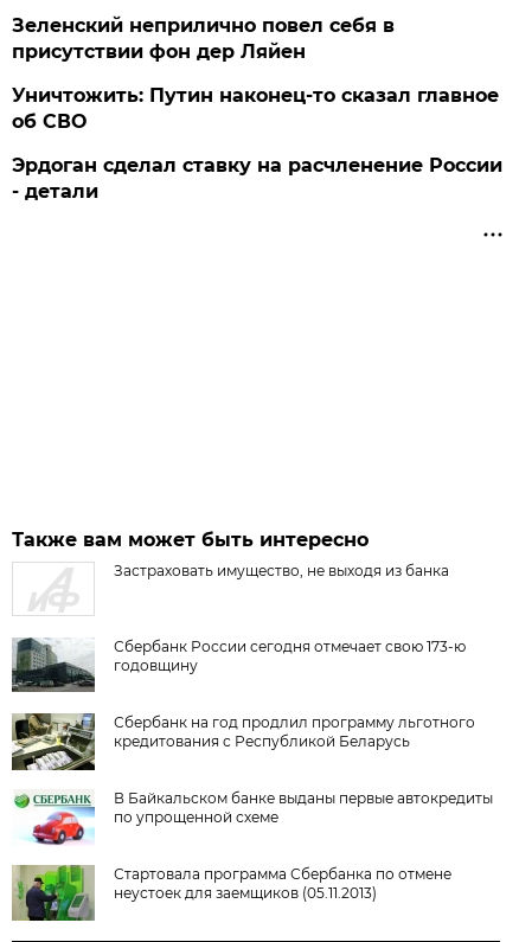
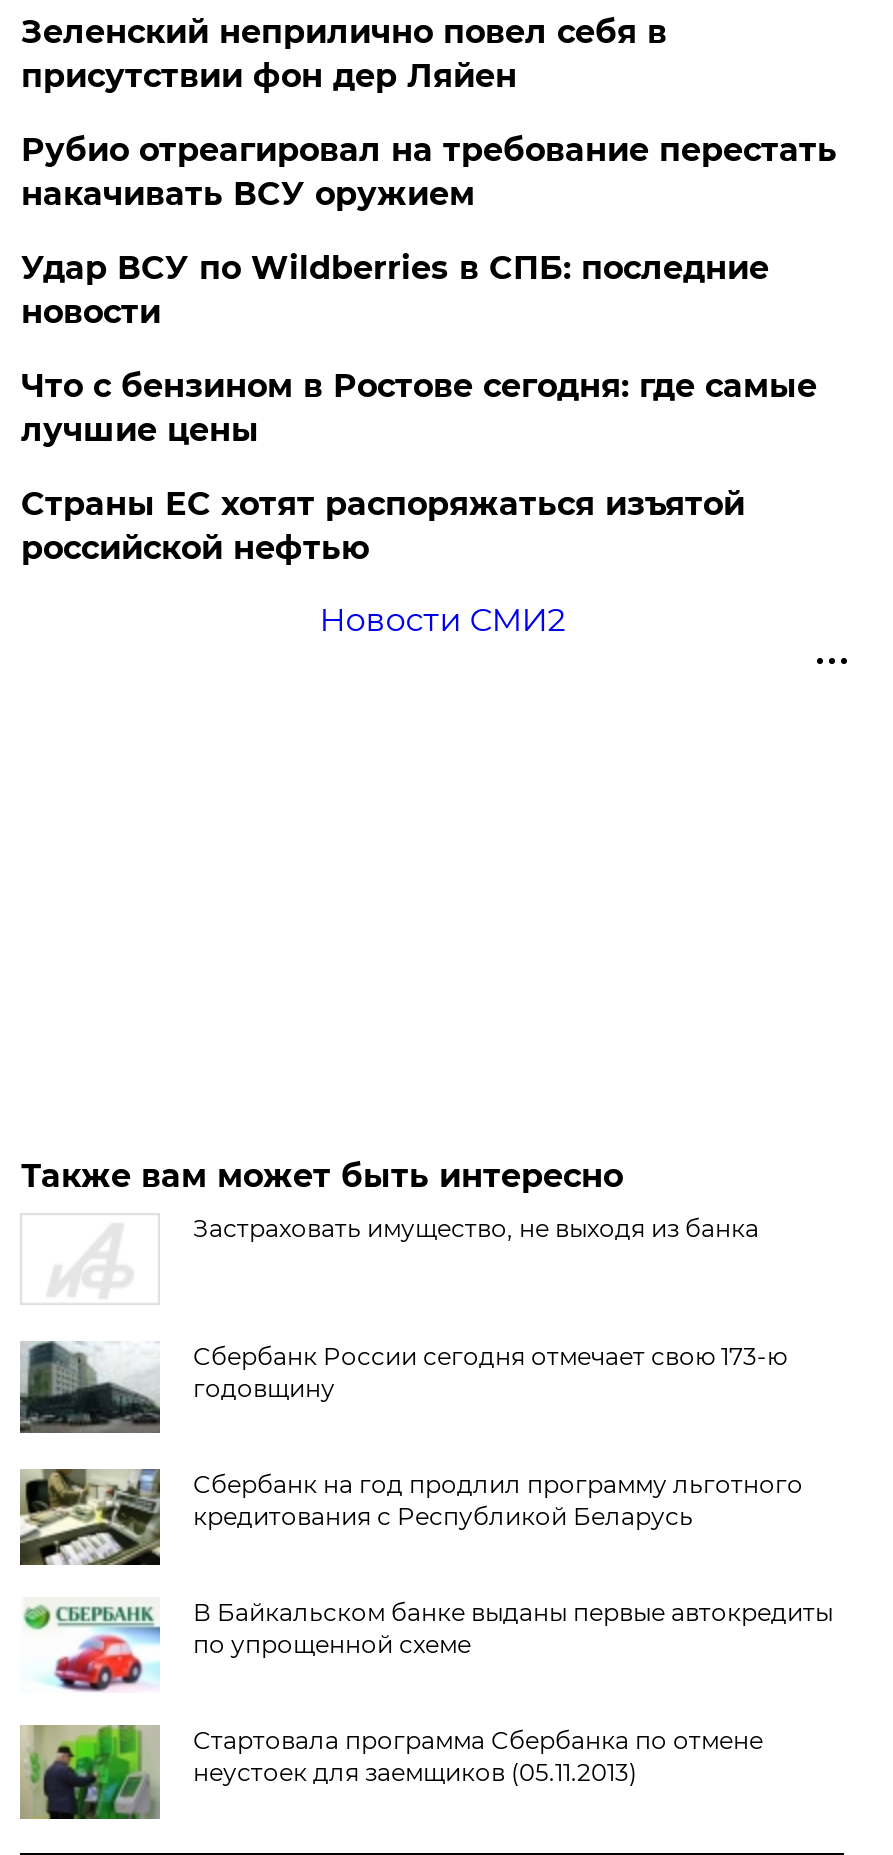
- Уничтожить: Путин наконец-то сказал главное
- об СВО
- Эрдоган сделал ставку на расчленение России
- - детали
+ Рубио отреагировал на требование перестать
+ накачивать ВСУ оружием
+ Удар ВСУ по Wildberries в СПБ: последние
+ новости
+ Что с бензином в Ростове сегодня: где самые
+ лучшие цены
+ Страны ЕС хотят распоряжаться изъятой
+ российской нефтью
+ Новости СМИ2
